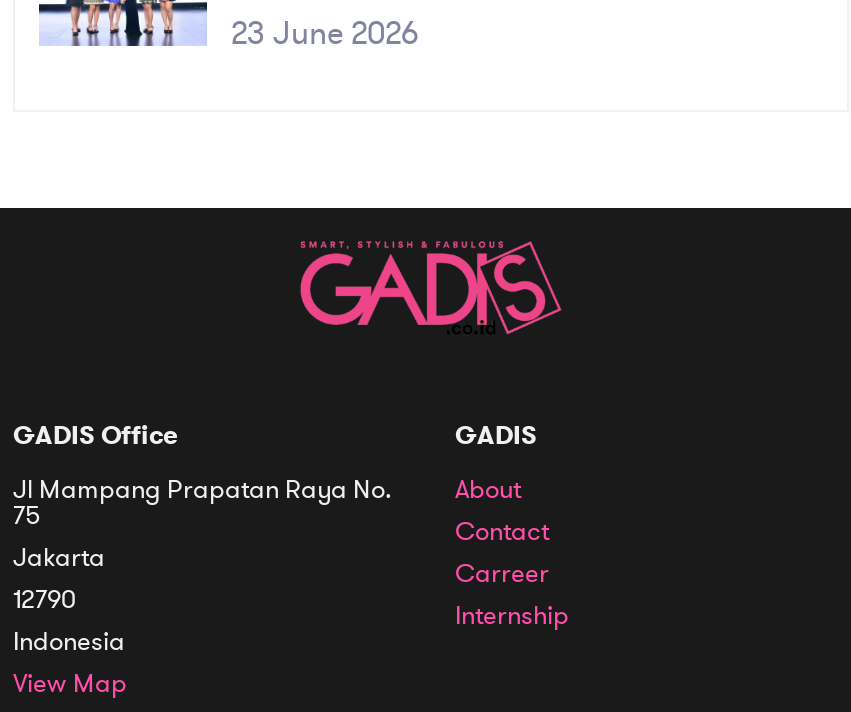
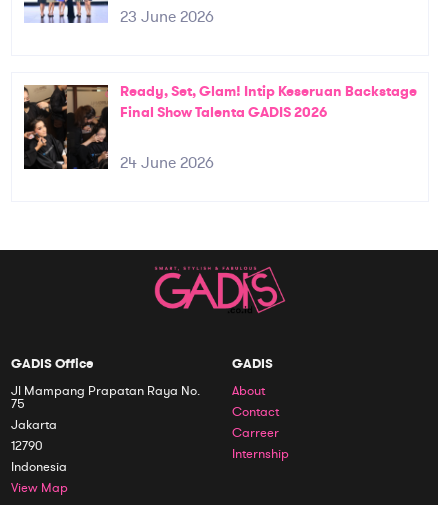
+ [image]
+ Ready, Set, Glam! Intip Keseruan Backstage
+ Final Show Talenta GADIS 2026
+ 24 June 2026
